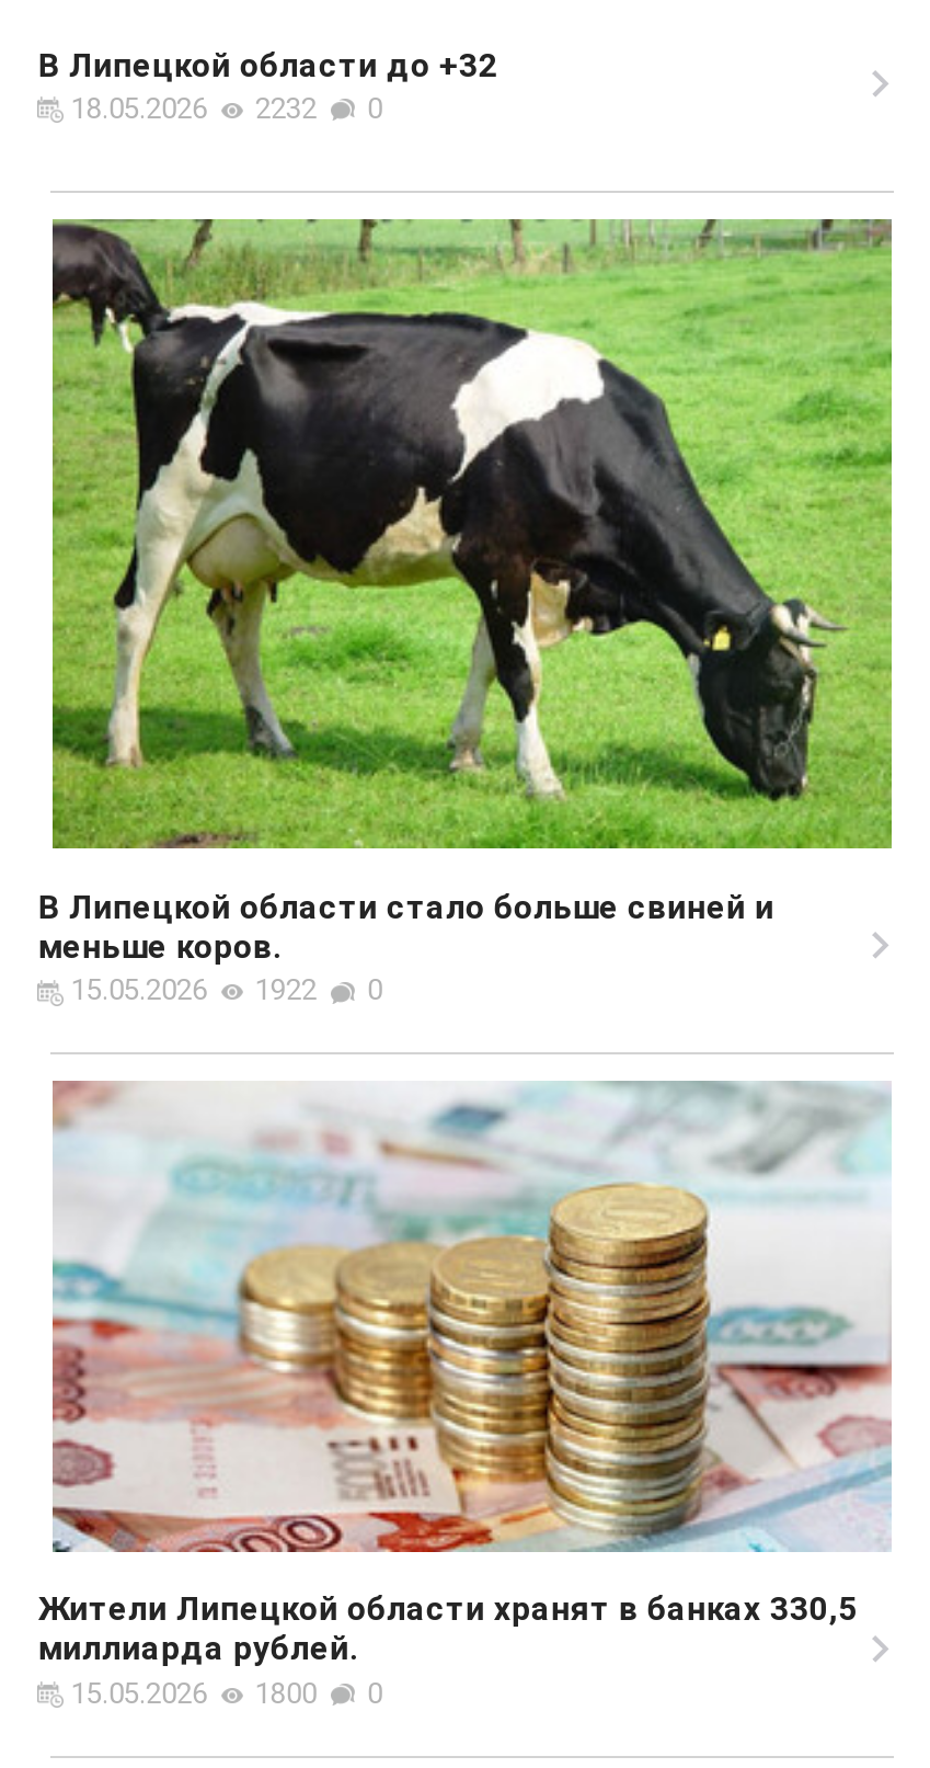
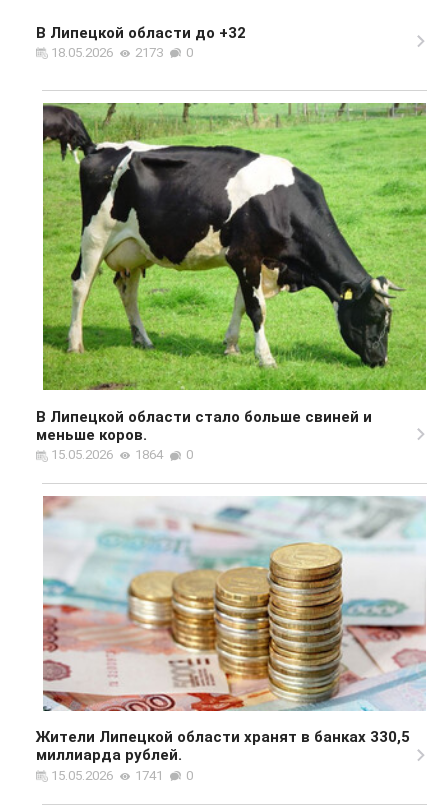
- 18.05.2026 2232 0
+ 18.05.2026 2173 0

- 15.05.2026 1922 0
+ 15.05.2026 1864 0

- 15.05.2026 1800 0
+ 15.05.2026 1741 0
